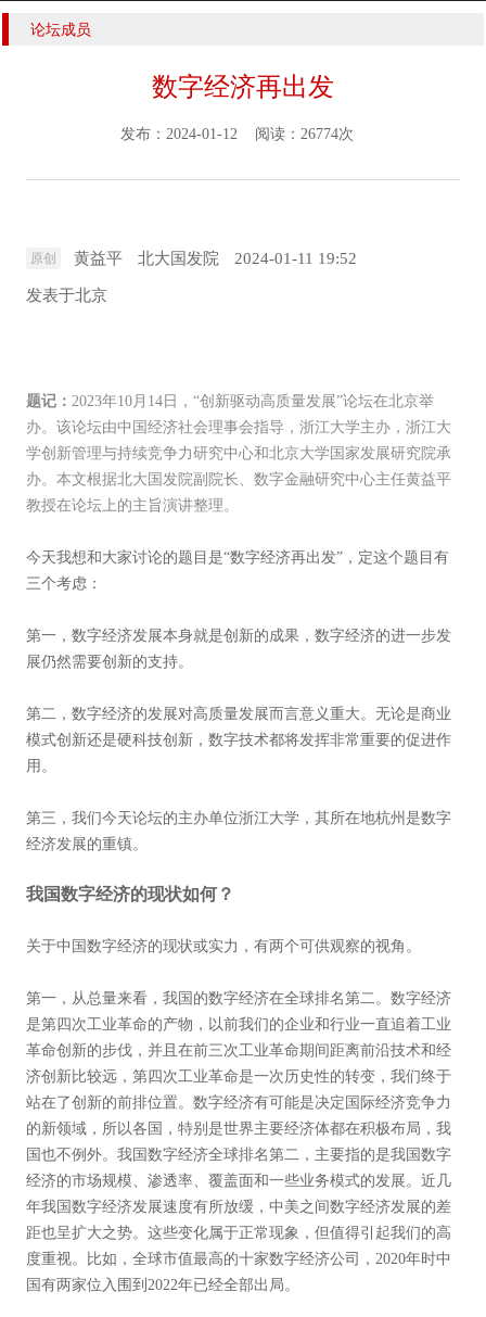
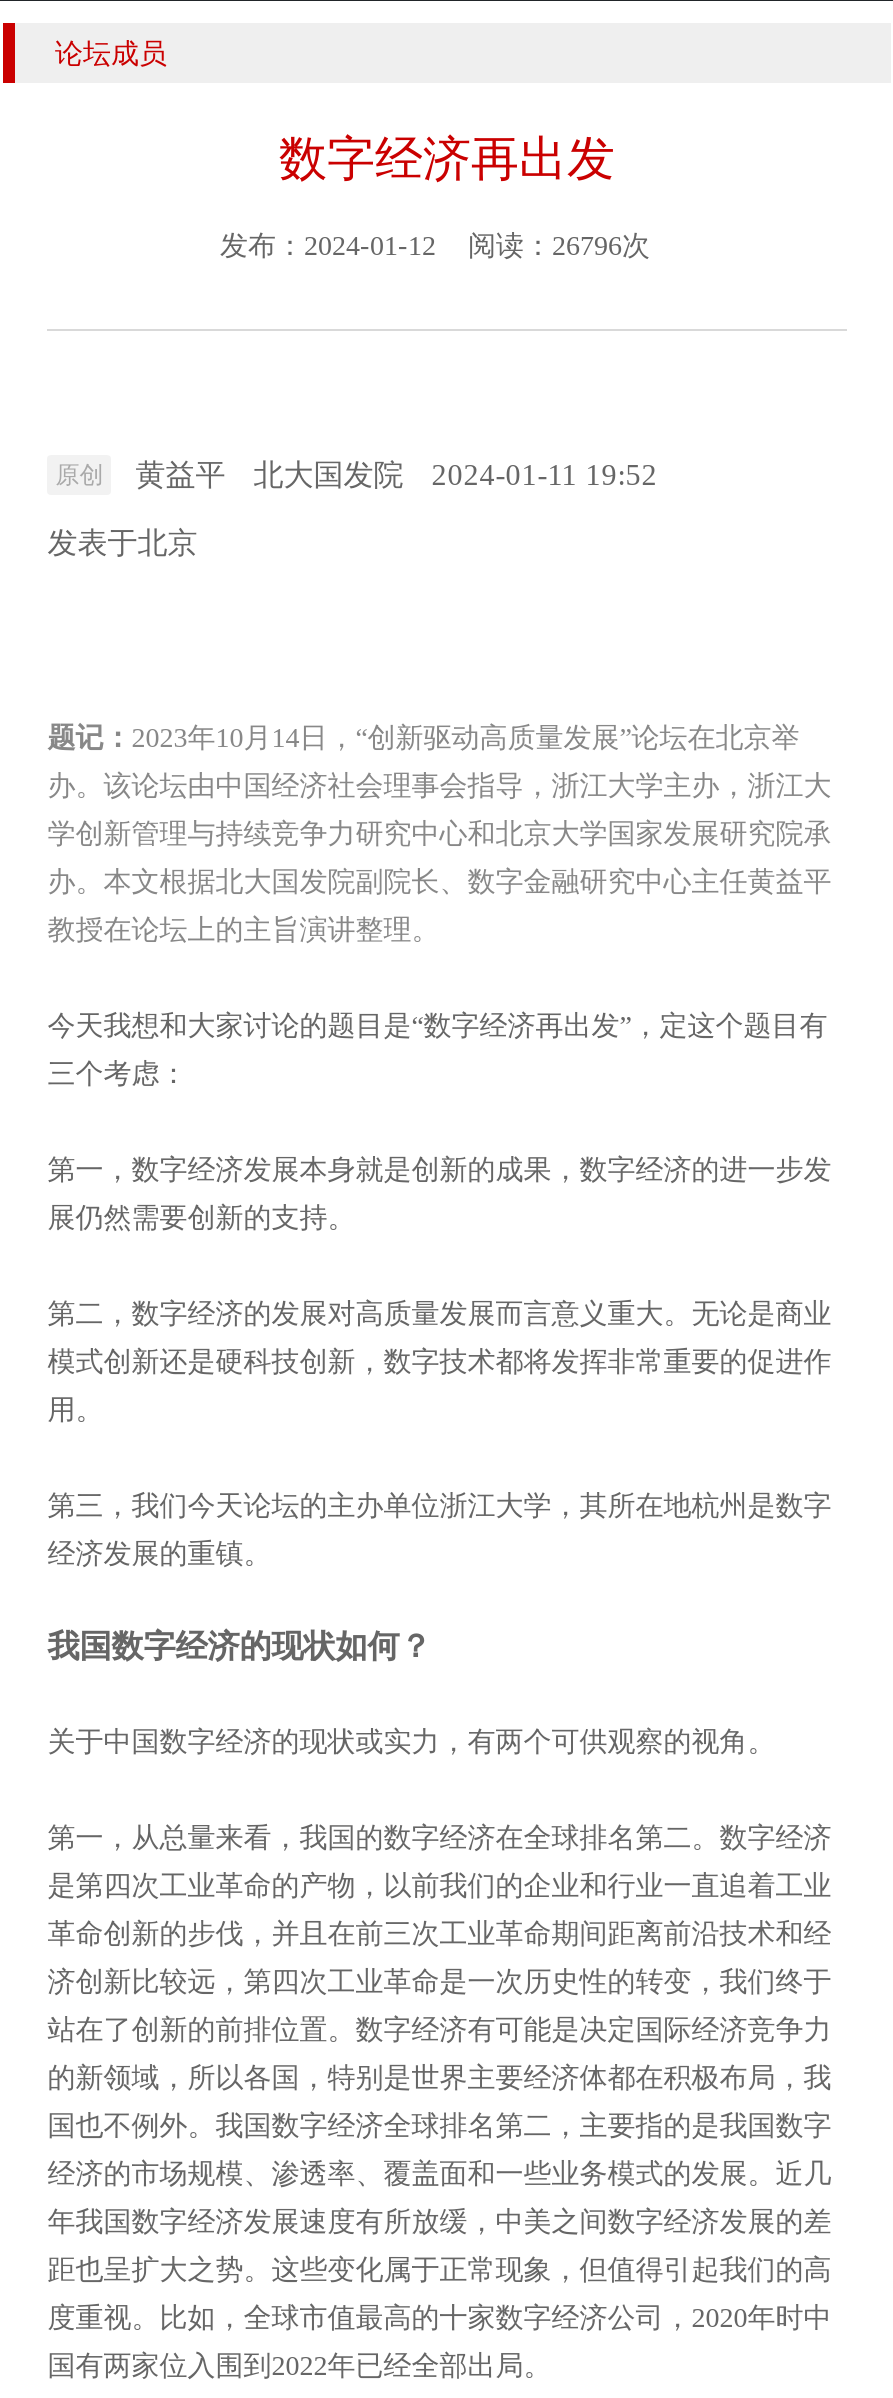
- 发布：2024-01-12 阅读：26774次
+ 发布：2024-01-12 阅读：26796次
